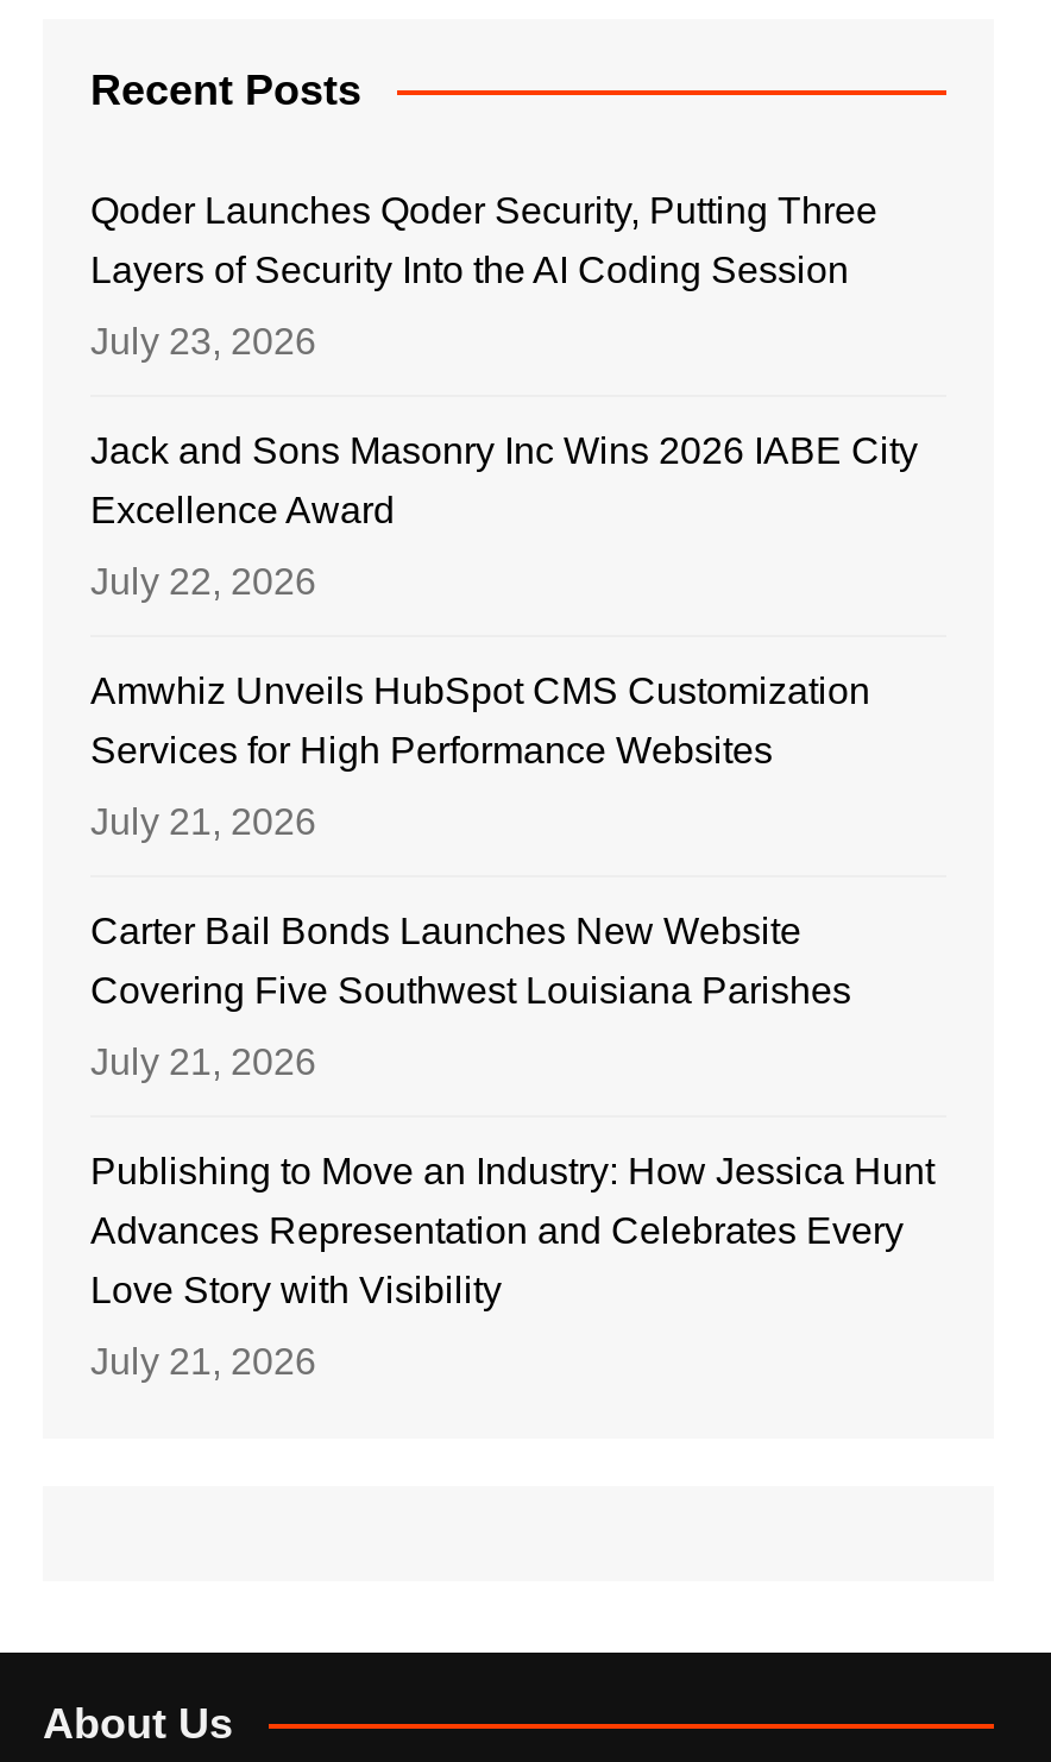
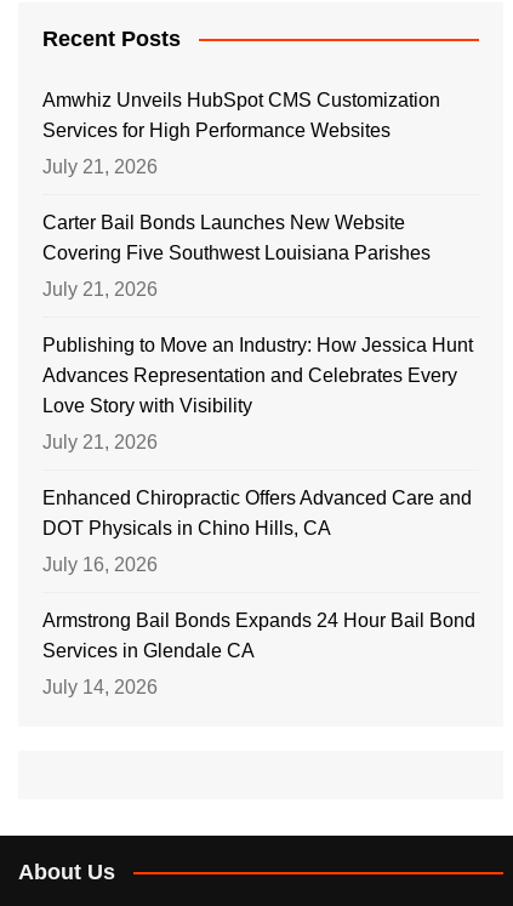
- Qoder Launches Qoder Security, Putting Three
- Layers of Security Into the AI Coding Session
- July 23, 2026
- Jack and Sons Masonry Inc Wins 2026 IABE City
- Excellence Award
- July 22, 2026

moved up: Amwhiz Unveils HubSpot CMS Customization | Services for High Performance Websites | July 21, 2026 | ... | Love Story with Visibility | July 21, 2026

+ Enhanced Chiropractic Offers Advanced Care and
+ DOT Physicals in Chino Hills, CA
+ July 16, 2026
+ Armstrong Bail Bonds Expands 24 Hour Bail Bond
+ Services in Glendale CA
+ July 14, 2026
